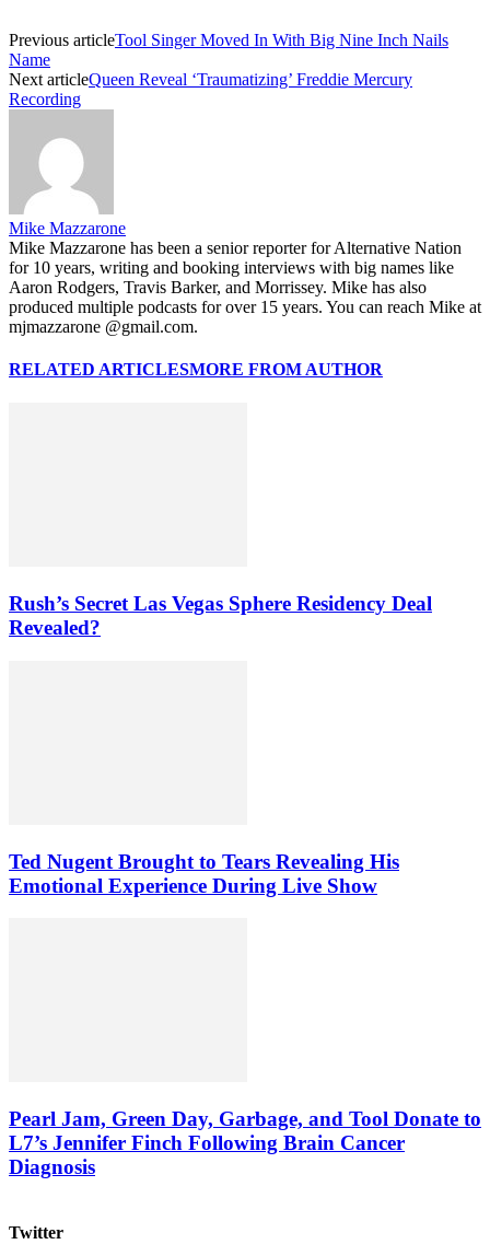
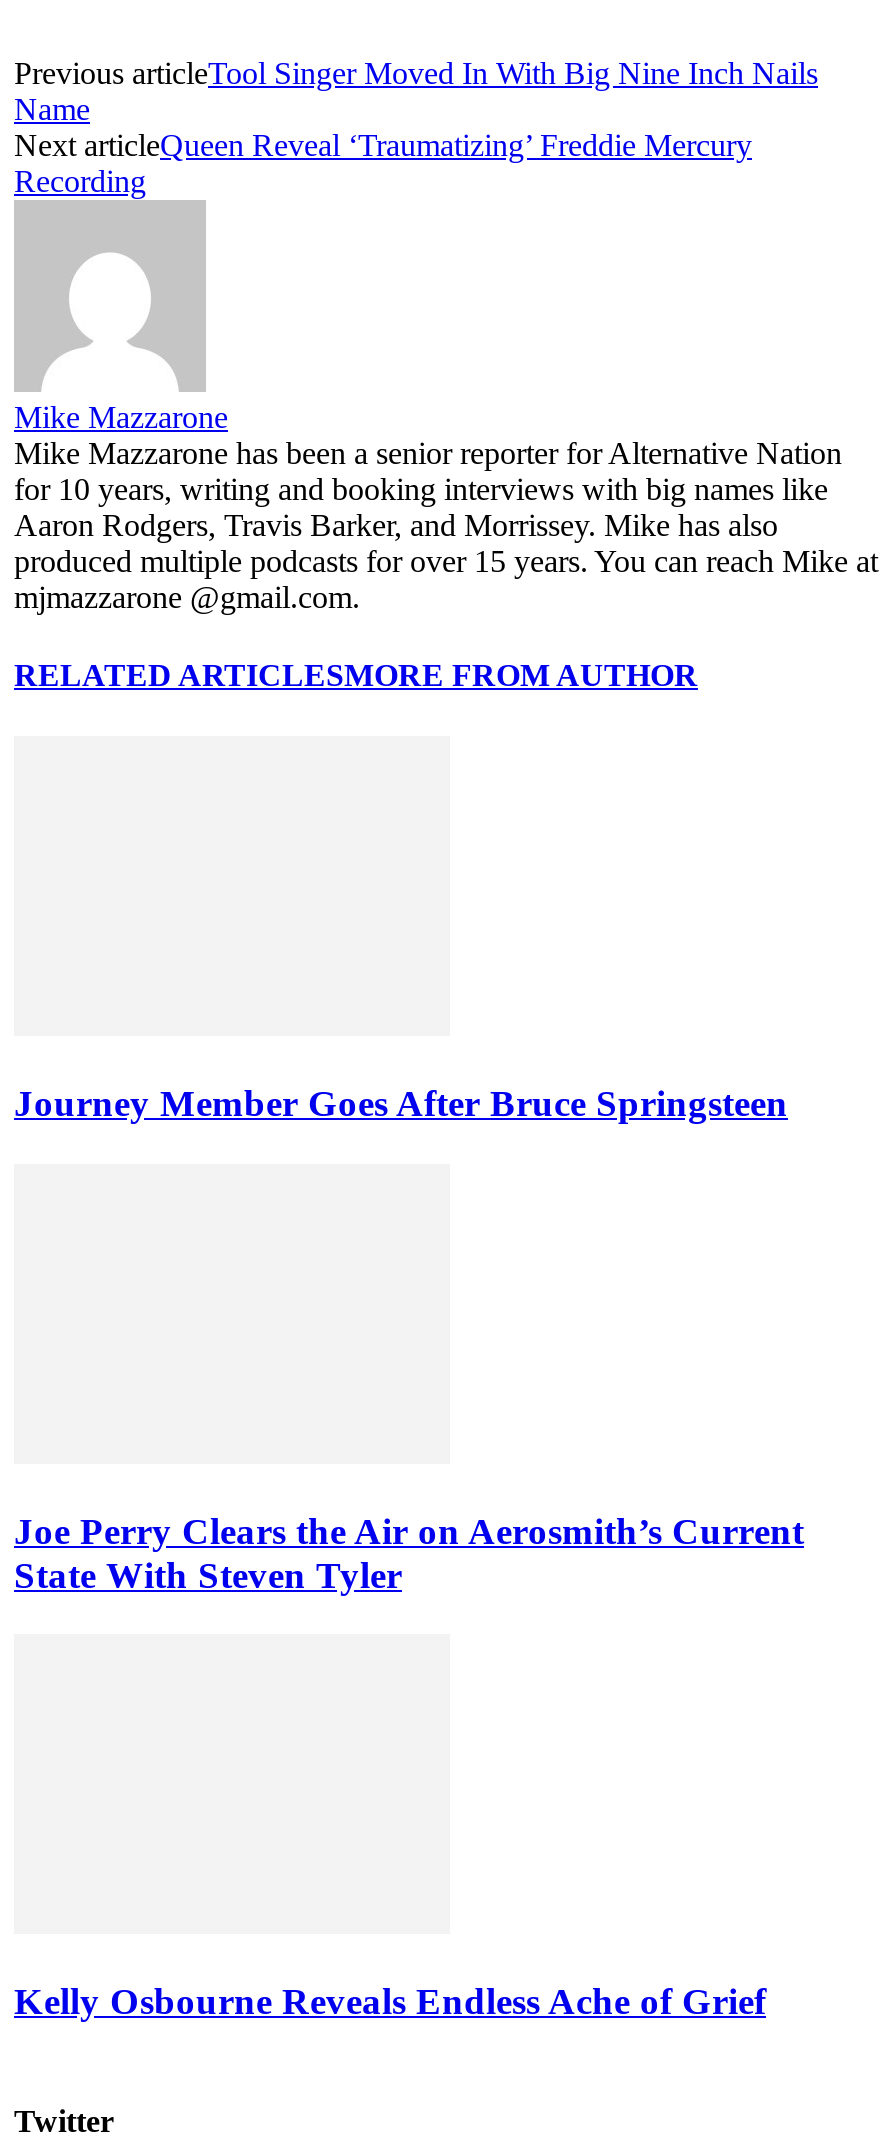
- Rush’s Secret Las Vegas Sphere Residency Deal
- Revealed?
+ Journey Member Goes After Bruce Springsteen

- Ted Nugent Brought to Tears Revealing His
- Emotional Experience During Live Show
+ Joe Perry Clears the Air on Aerosmith’s Current
+ State With Steven Tyler

- Pearl Jam, Green Day, Garbage, and Tool Donate to
- L7’s Jennifer Finch Following Brain Cancer
- Diagnosis
+ Kelly Osbourne Reveals Endless Ache of Grief
